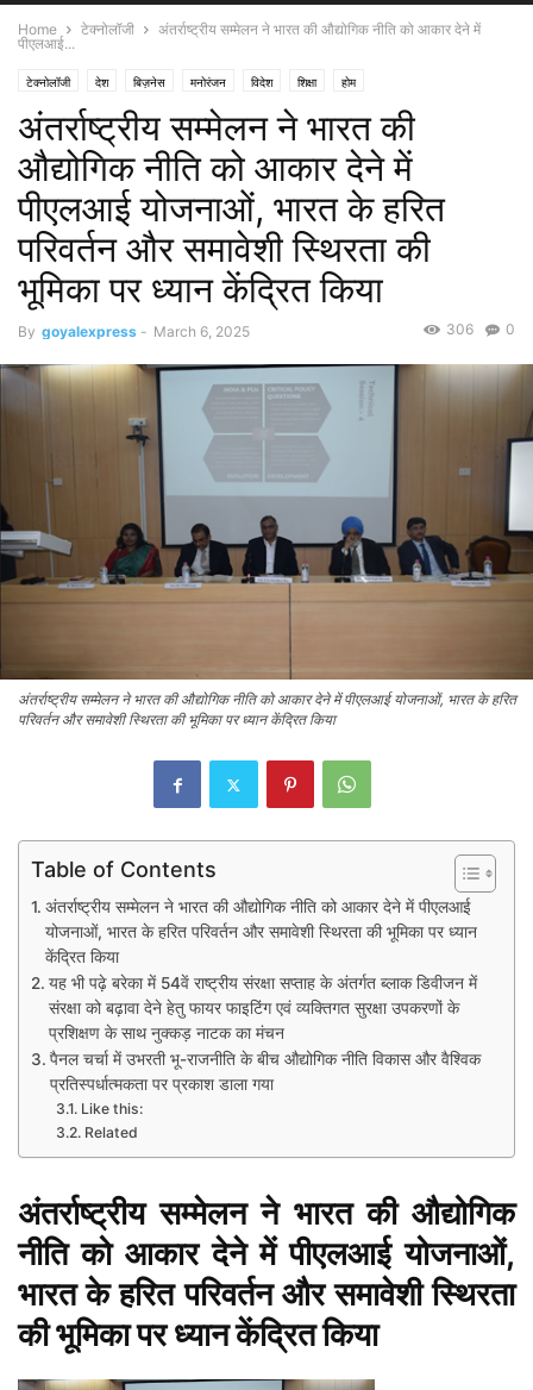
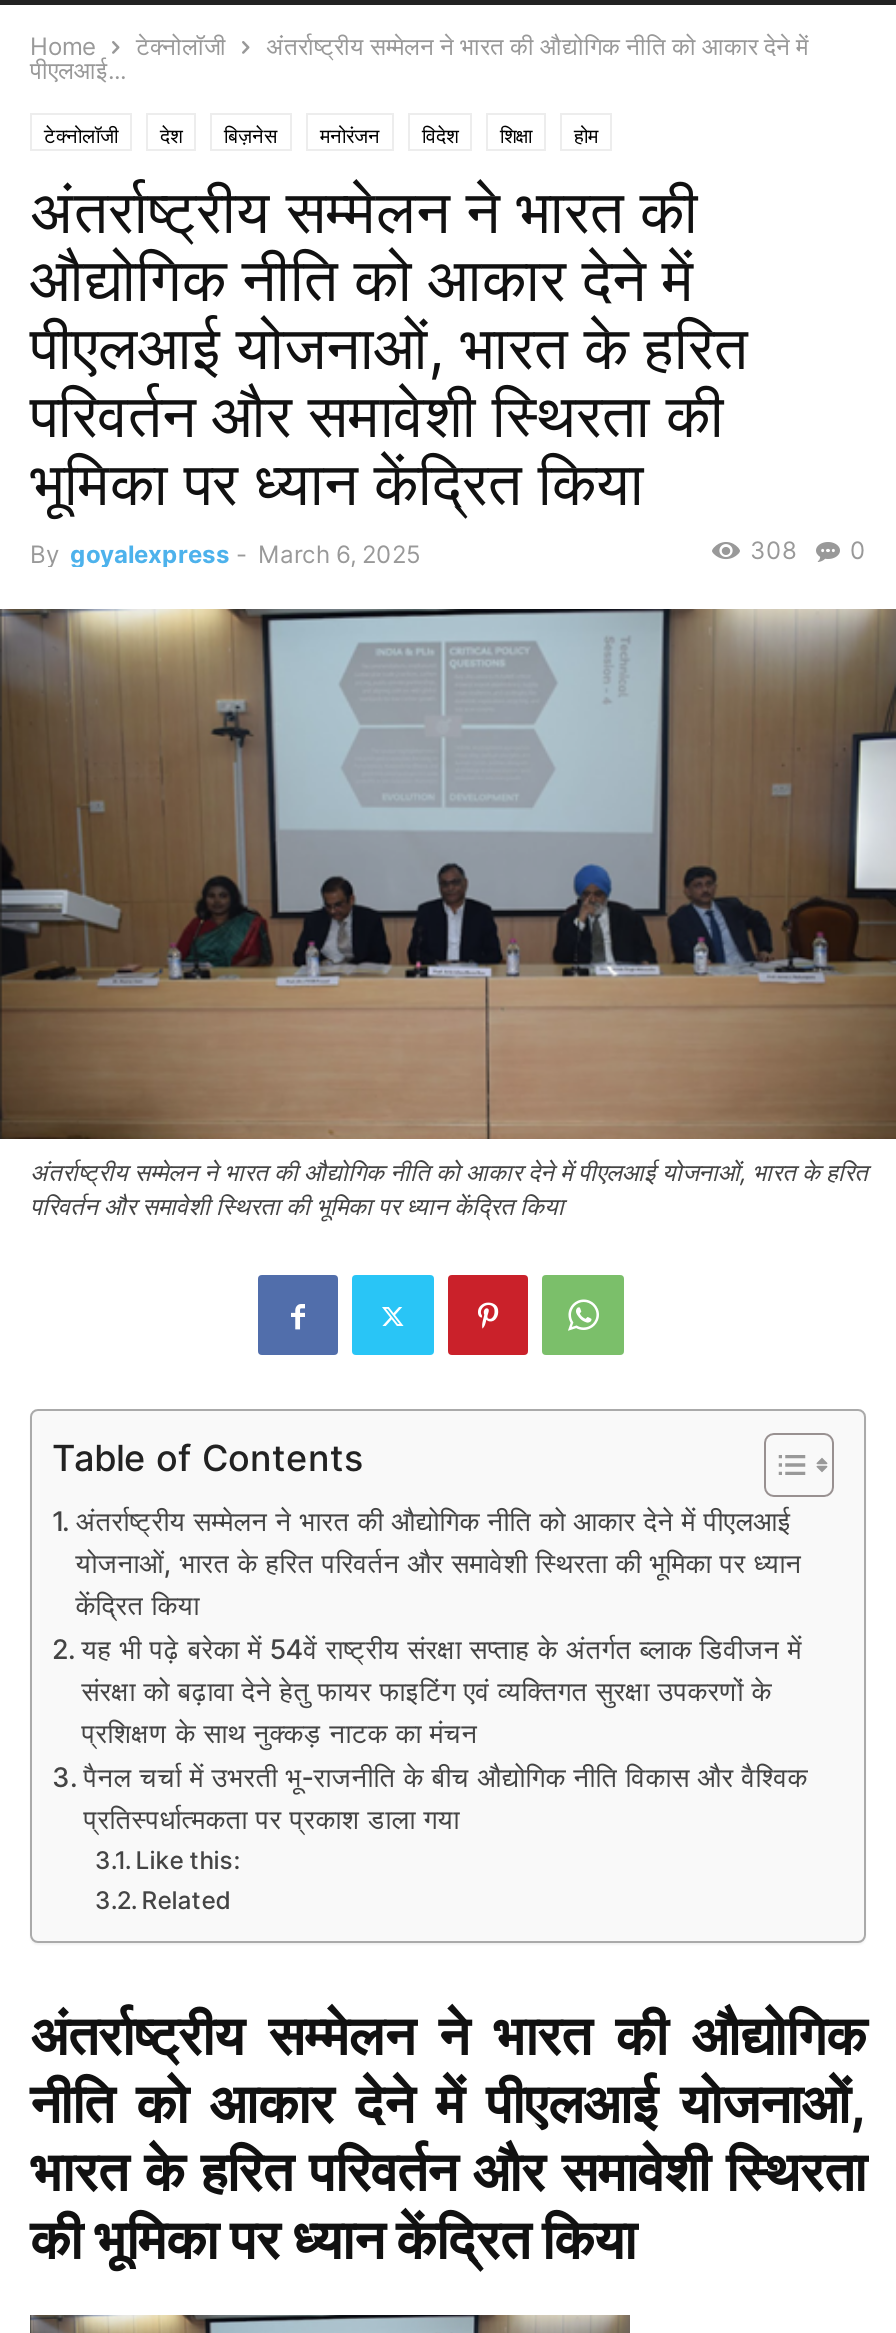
- 306 0
+ 308 0
